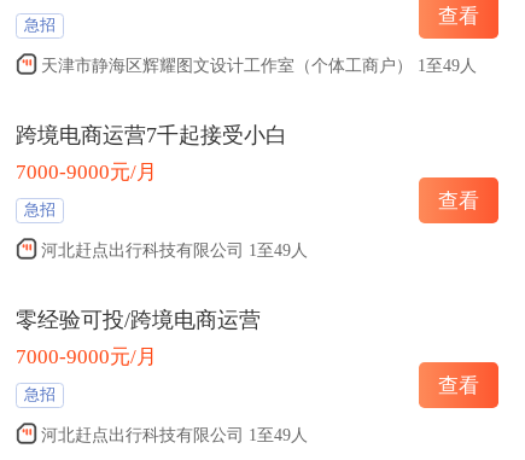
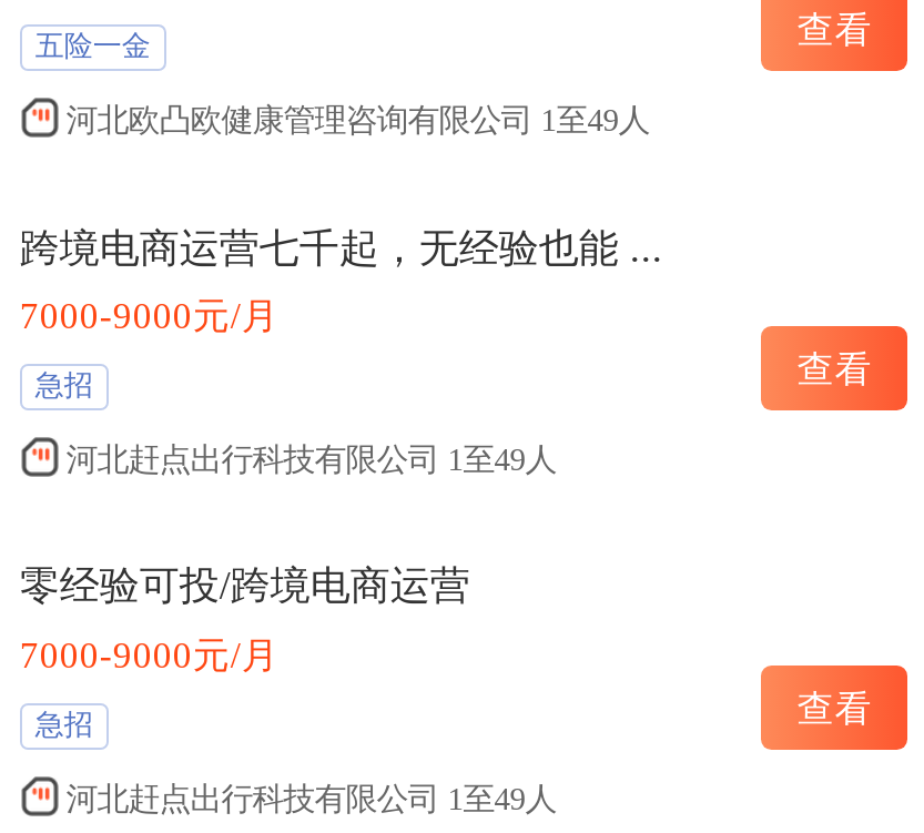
- 急招
+ 五险一金

- 天津市静海区辉耀图文设计工作室（个体工商户） 1至49人
+ 河北欧凸欧健康管理咨询有限公司 1至49人

- 跨境电商运营7千起接受小白
+ 跨境电商运营七千起，无经验也能...
